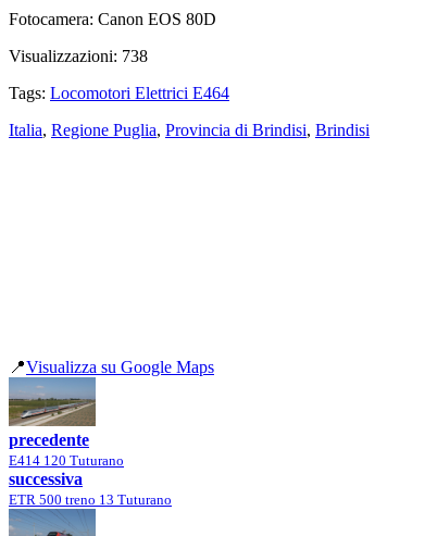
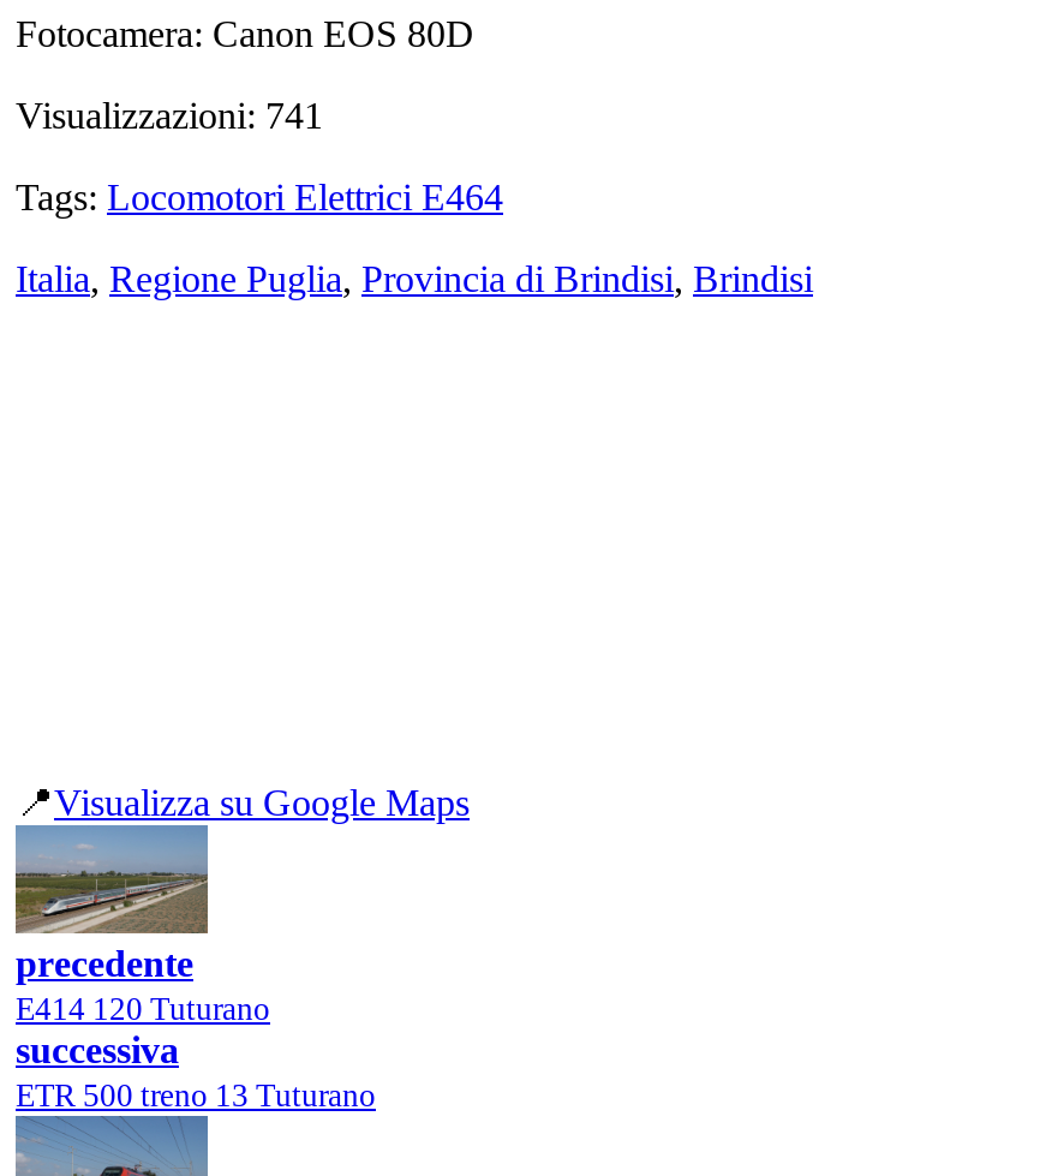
- Visualizzazioni: 738
+ Visualizzazioni: 741
